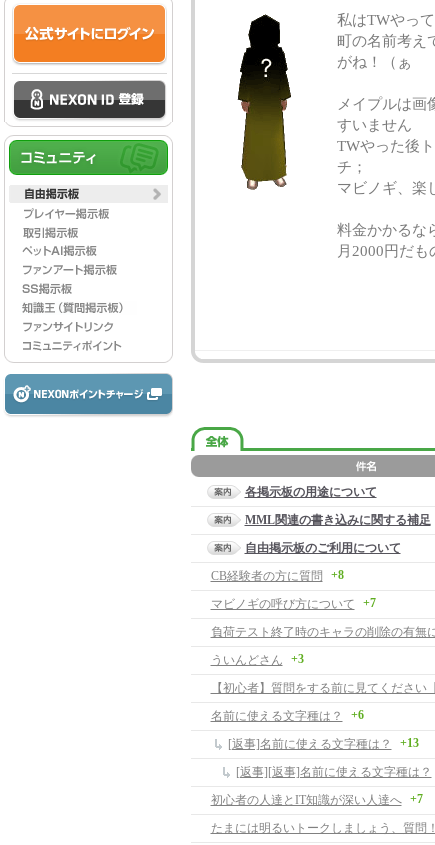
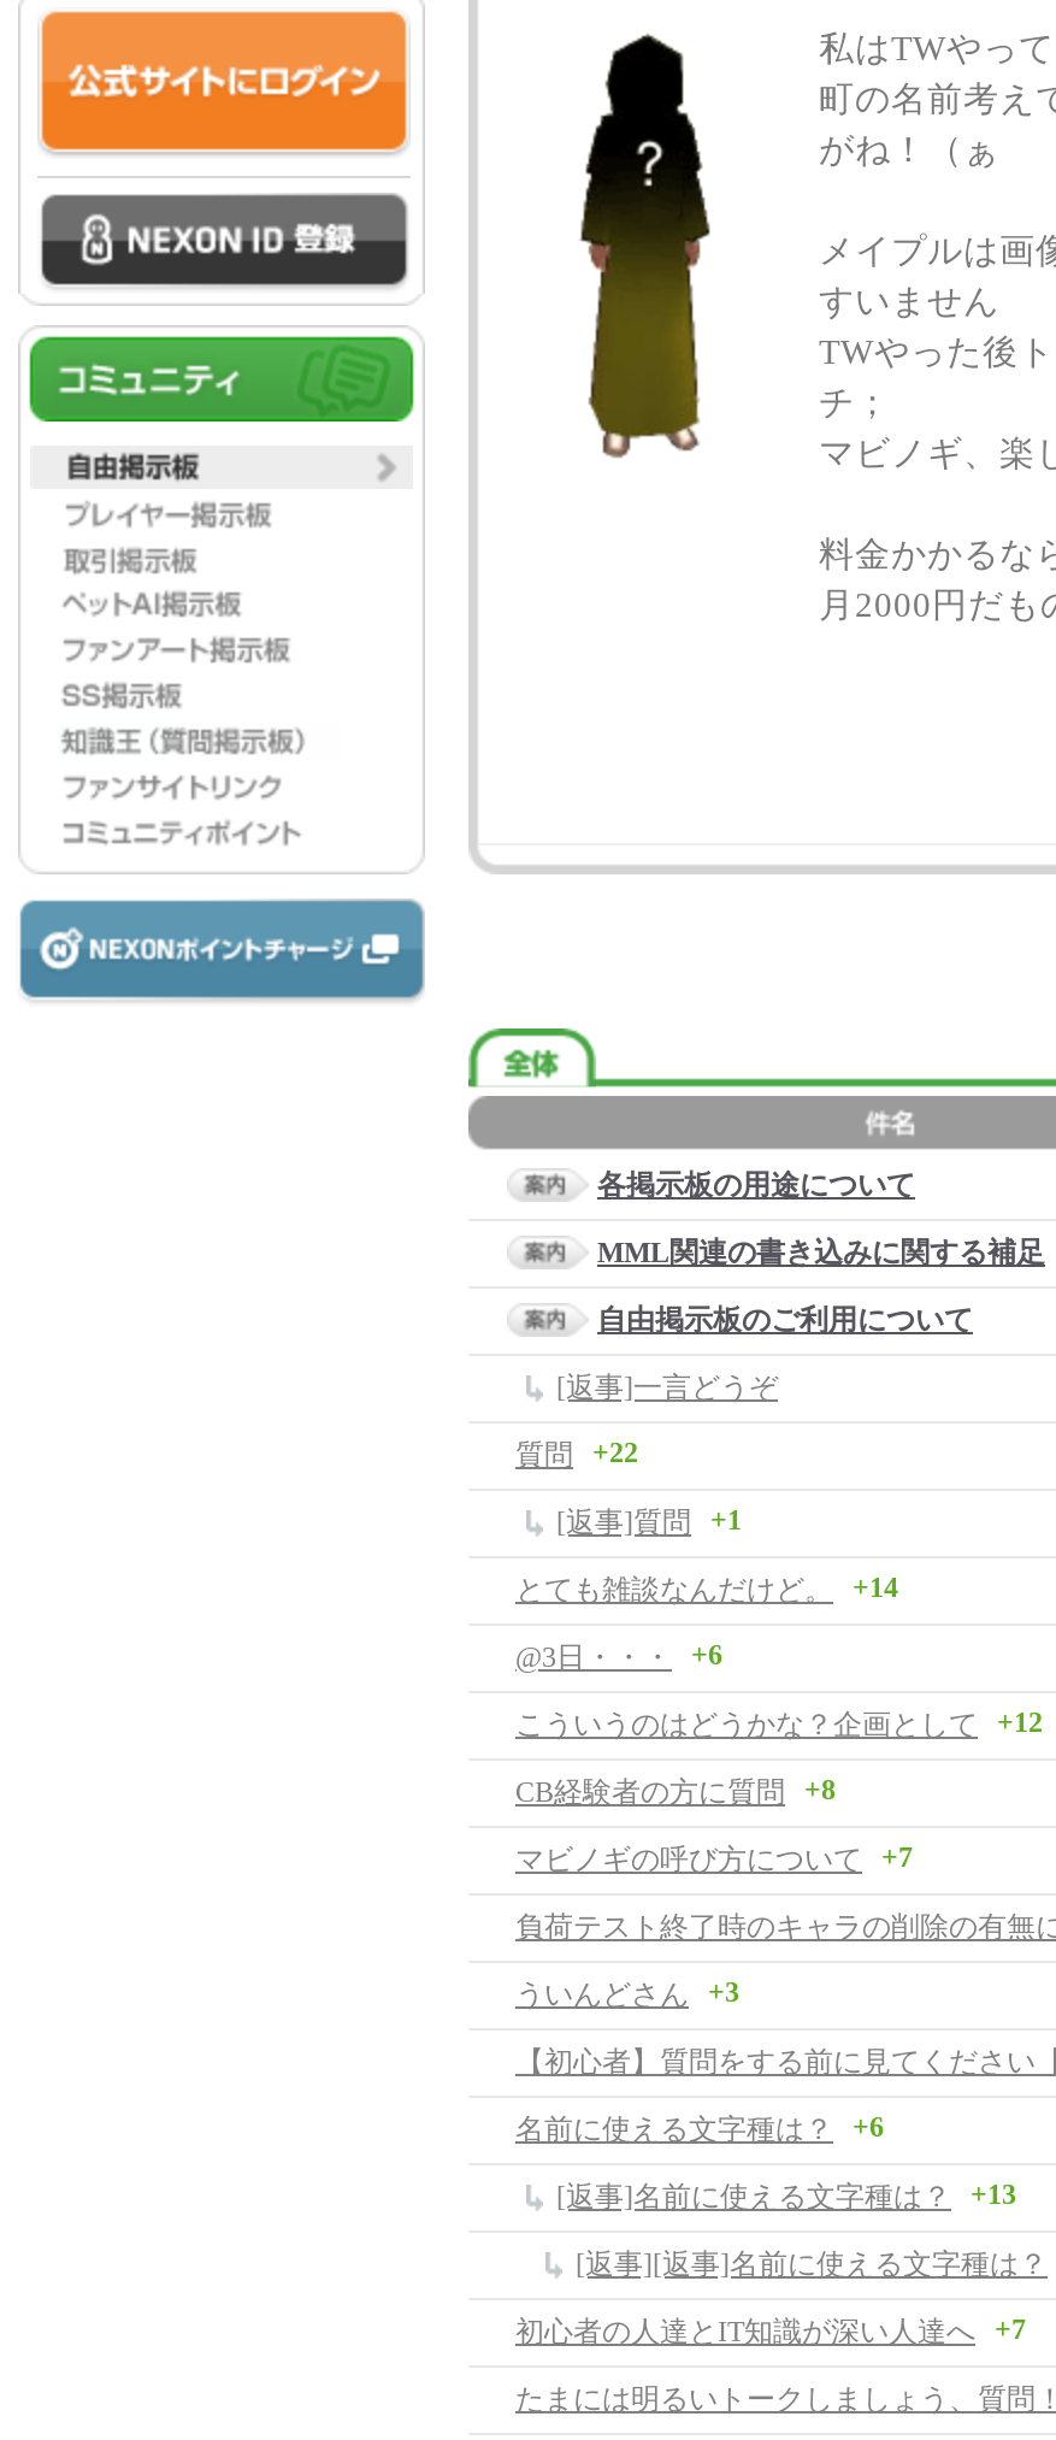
+ [返事]一言どうぞ
+ 質問 +22
+ [返事]質問 +1
+ とても雑談なんだけど。 +14
+ @3日・・・ +6
+ こういうのはどうかな？企画として +12
